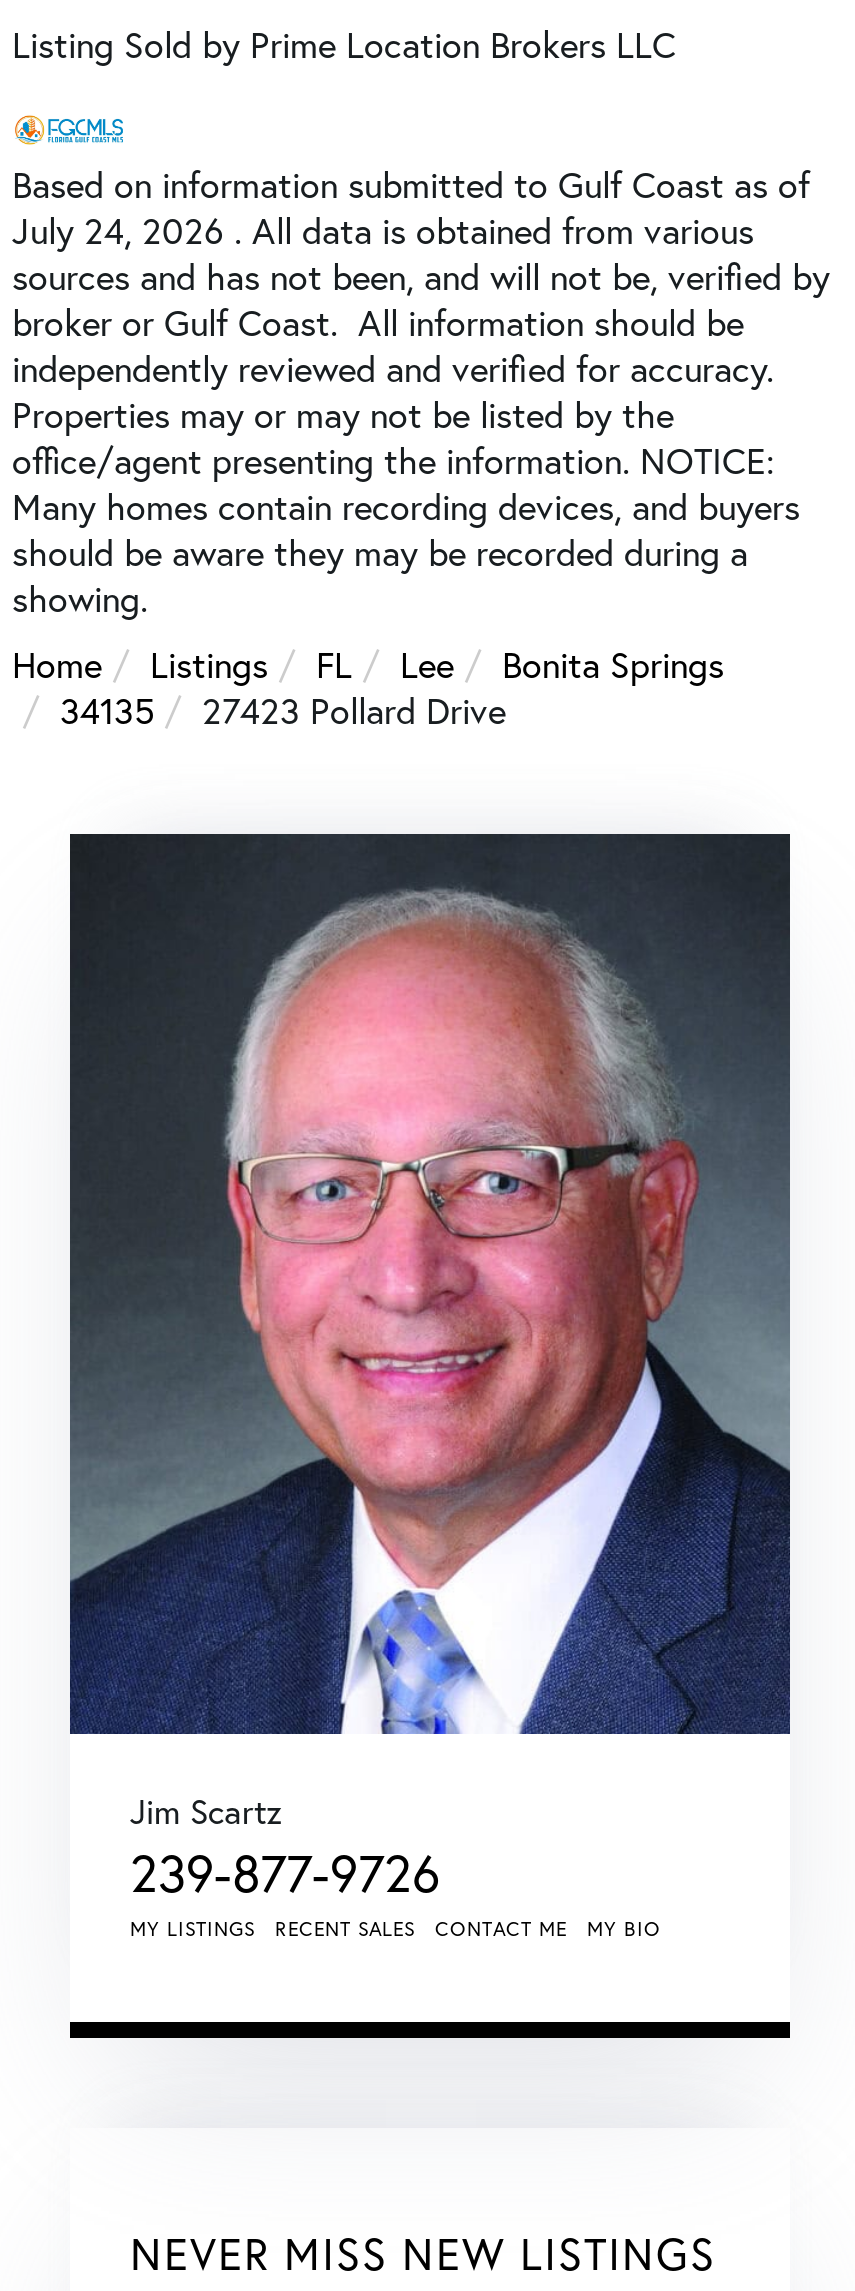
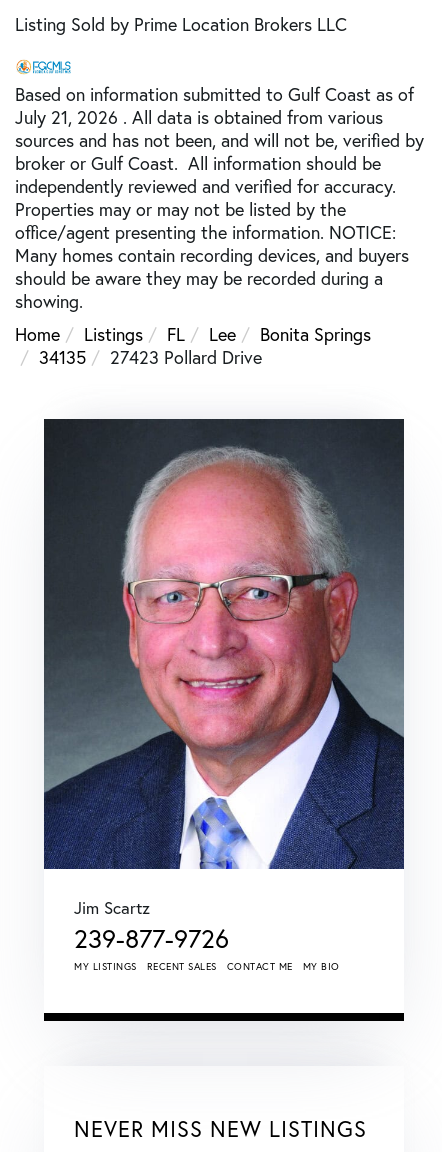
- July 24, 2026 . All data is obtained from various
+ July 21, 2026 . All data is obtained from various
